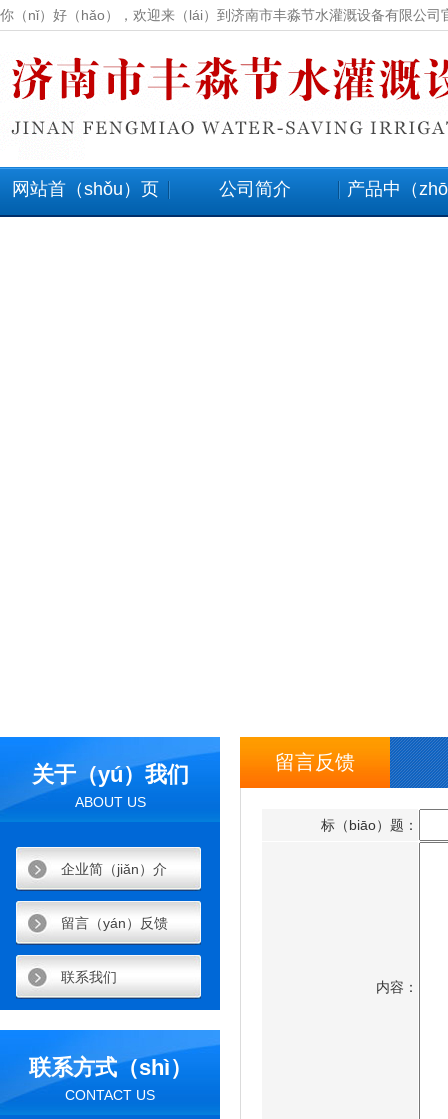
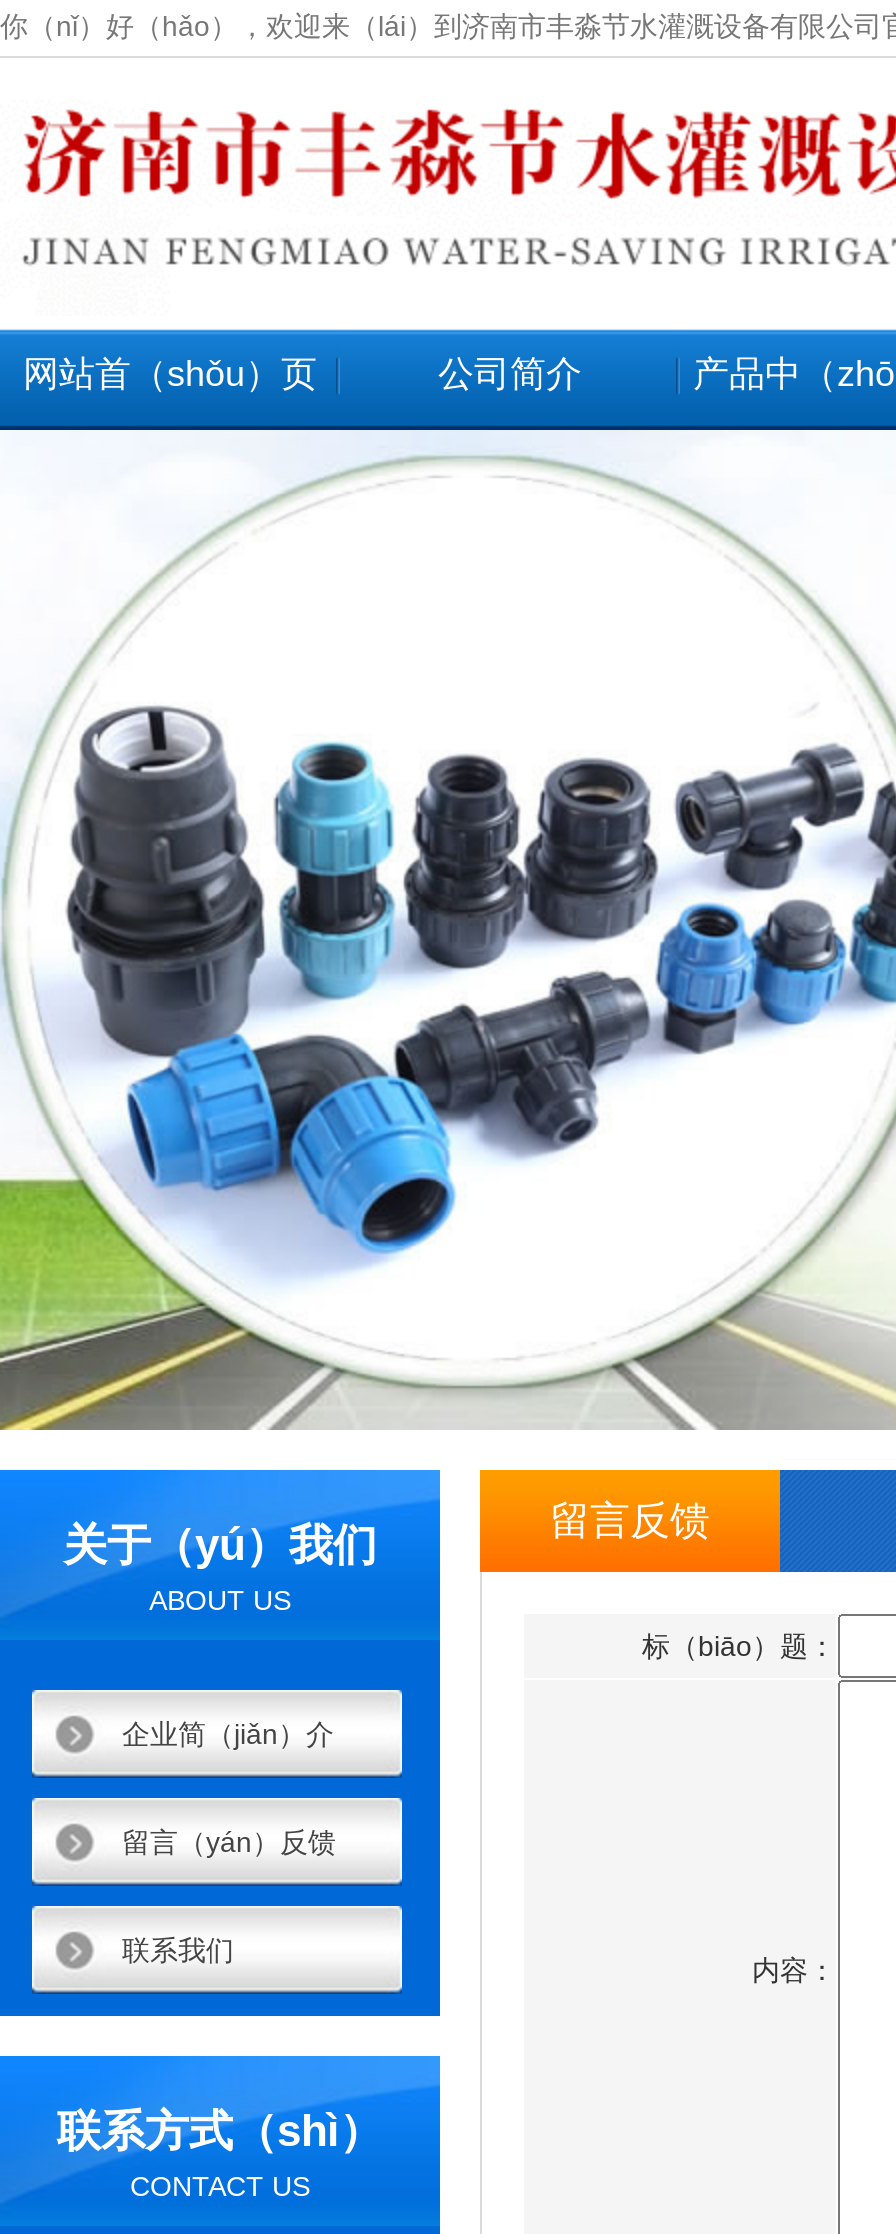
+ [image]
